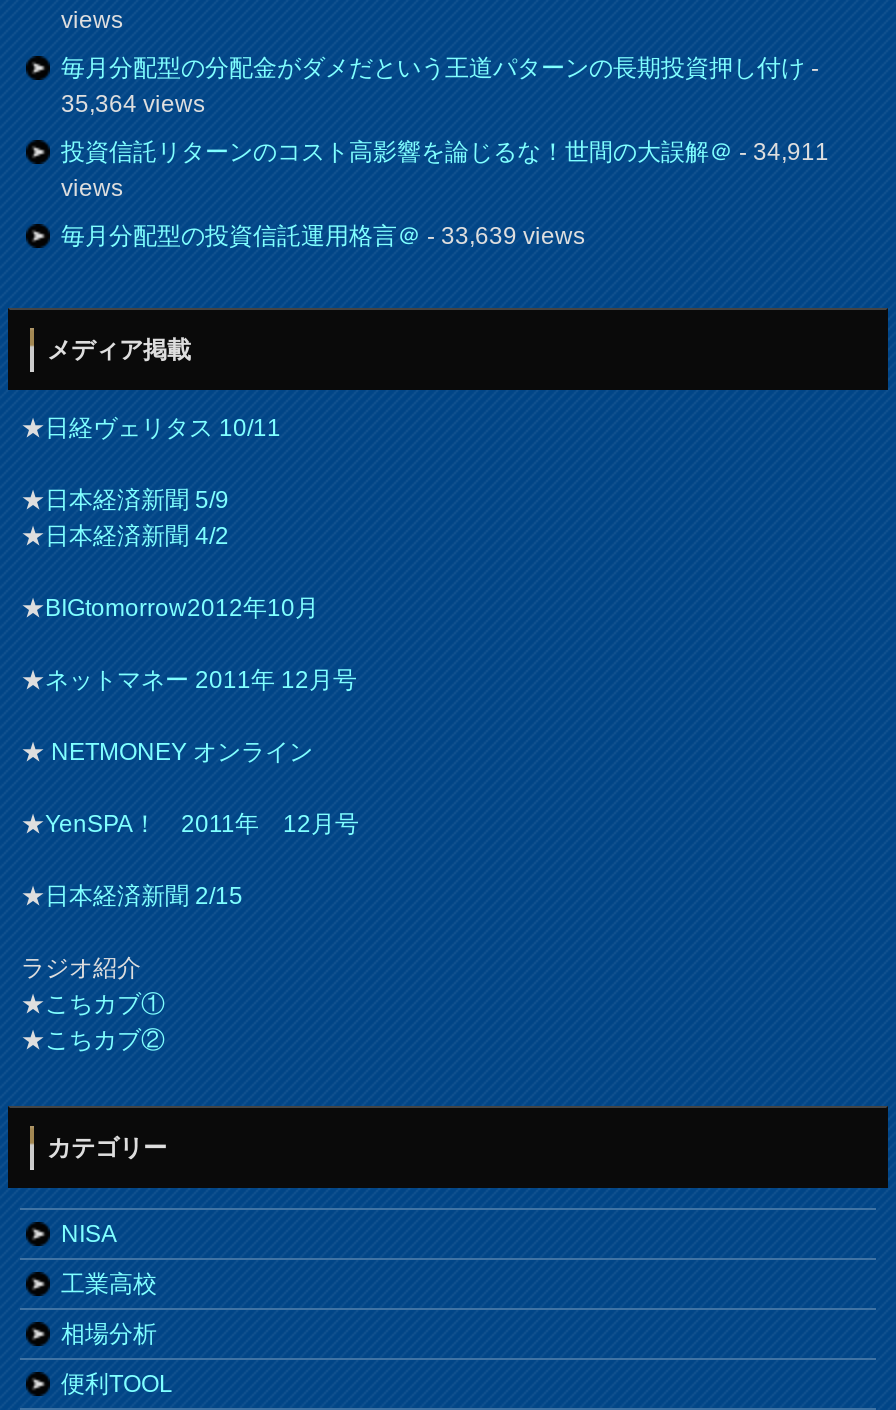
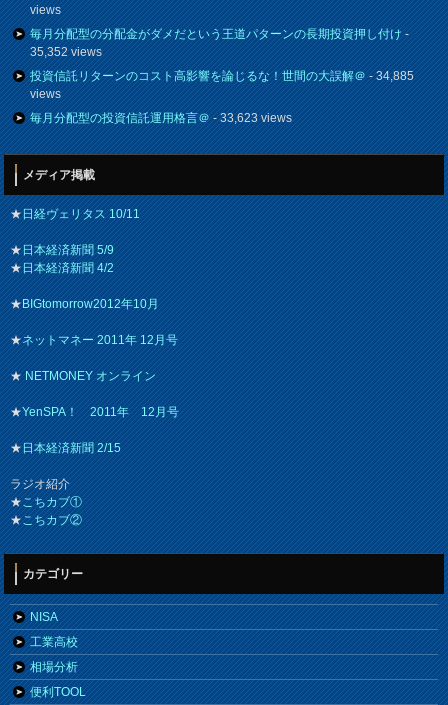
- 35,364 views
+ 35,352 views

- 投資信託リターンのコスト高影響を論じるな！世間の大誤解＠- 34,911
+ 投資信託リターンのコスト高影響を論じるな！世間の大誤解＠- 34,885

- 毎月分配型の投資信託運用格言＠- 33,639 views
+ 毎月分配型の投資信託運用格言＠- 33,623 views
